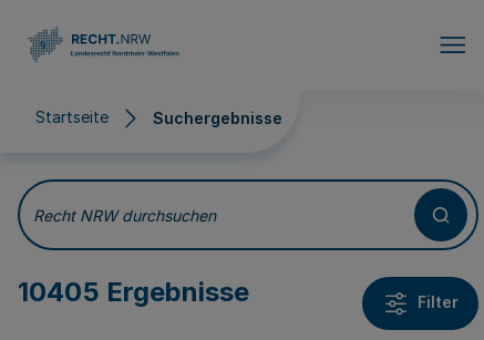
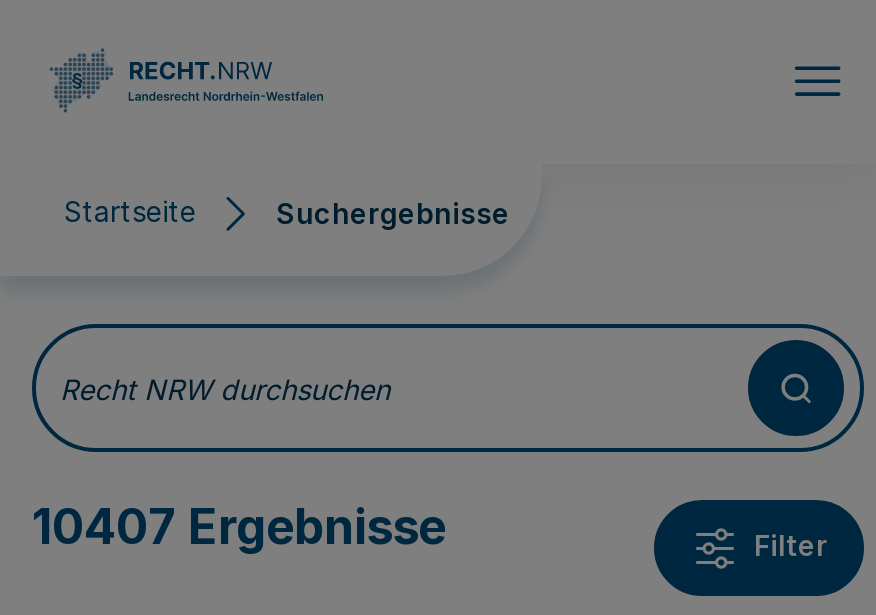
- 10405 Ergebnisse
+ 10407 Ergebnisse
